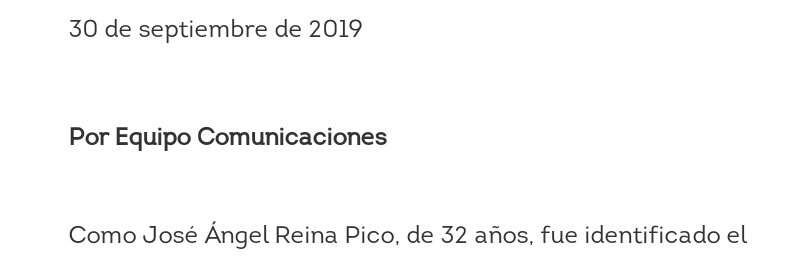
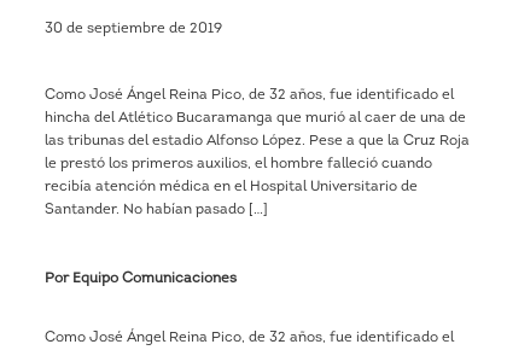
+ Como José Ángel Reina Pico, de 32 años, fue identificado el
+ hincha del Atlético Bucaramanga que murió al caer de una de
+ las tribunas del estadio Alfonso López. Pese a que la Cruz Roja
+ le prestó los primeros auxilios, el hombre falleció cuando
+ recibía atención médica en el Hospital Universitario de
+ Santander. No habían pasado […]
